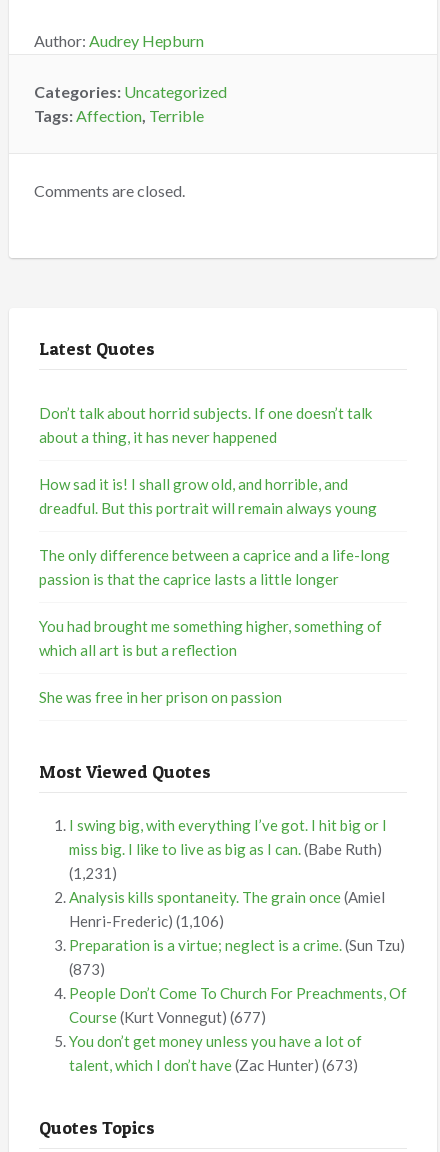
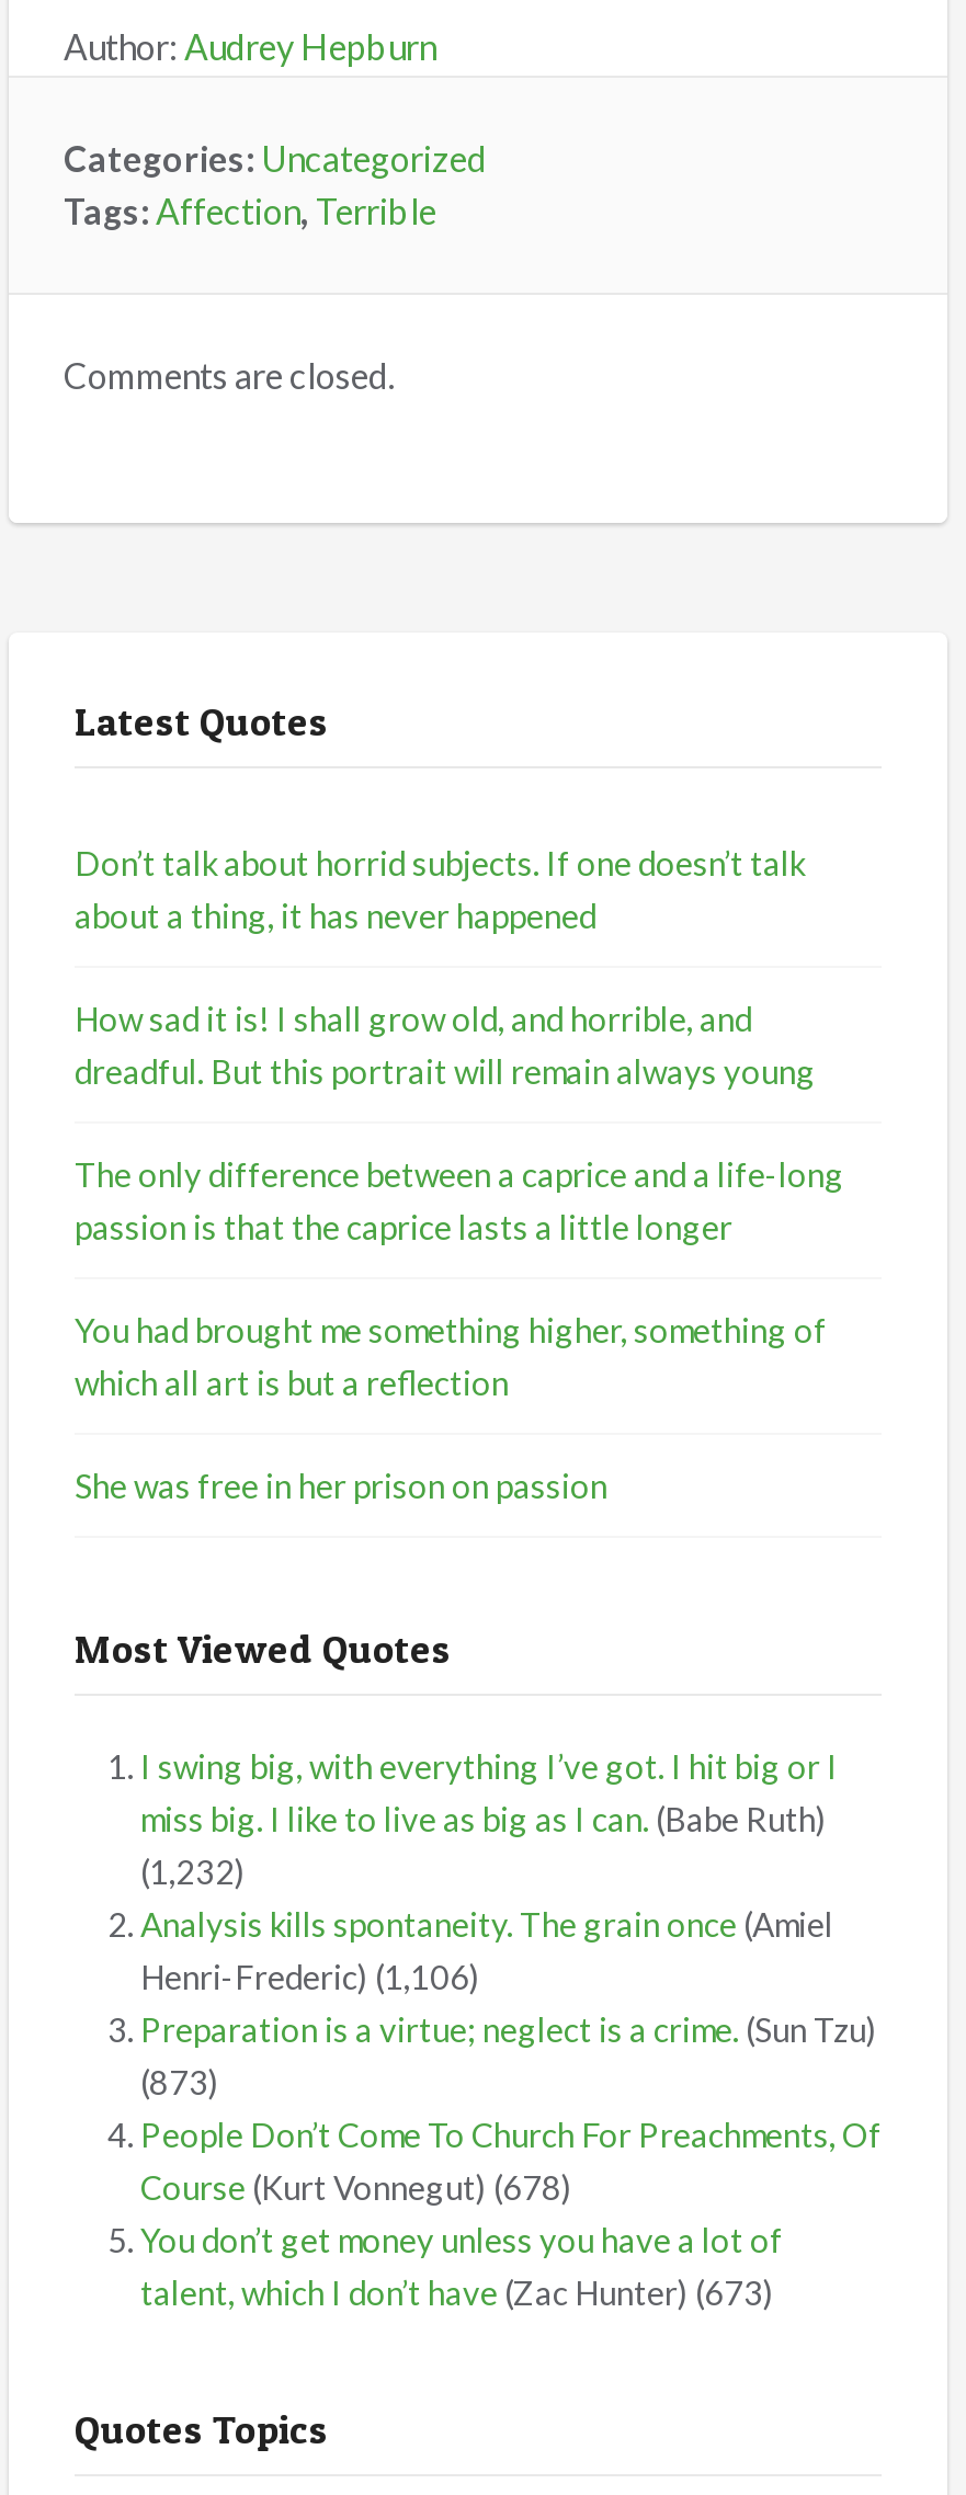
- (1,231)
+ (1,232)

- Course (Kurt Vonnegut) (677)
+ Course (Kurt Vonnegut) (678)
